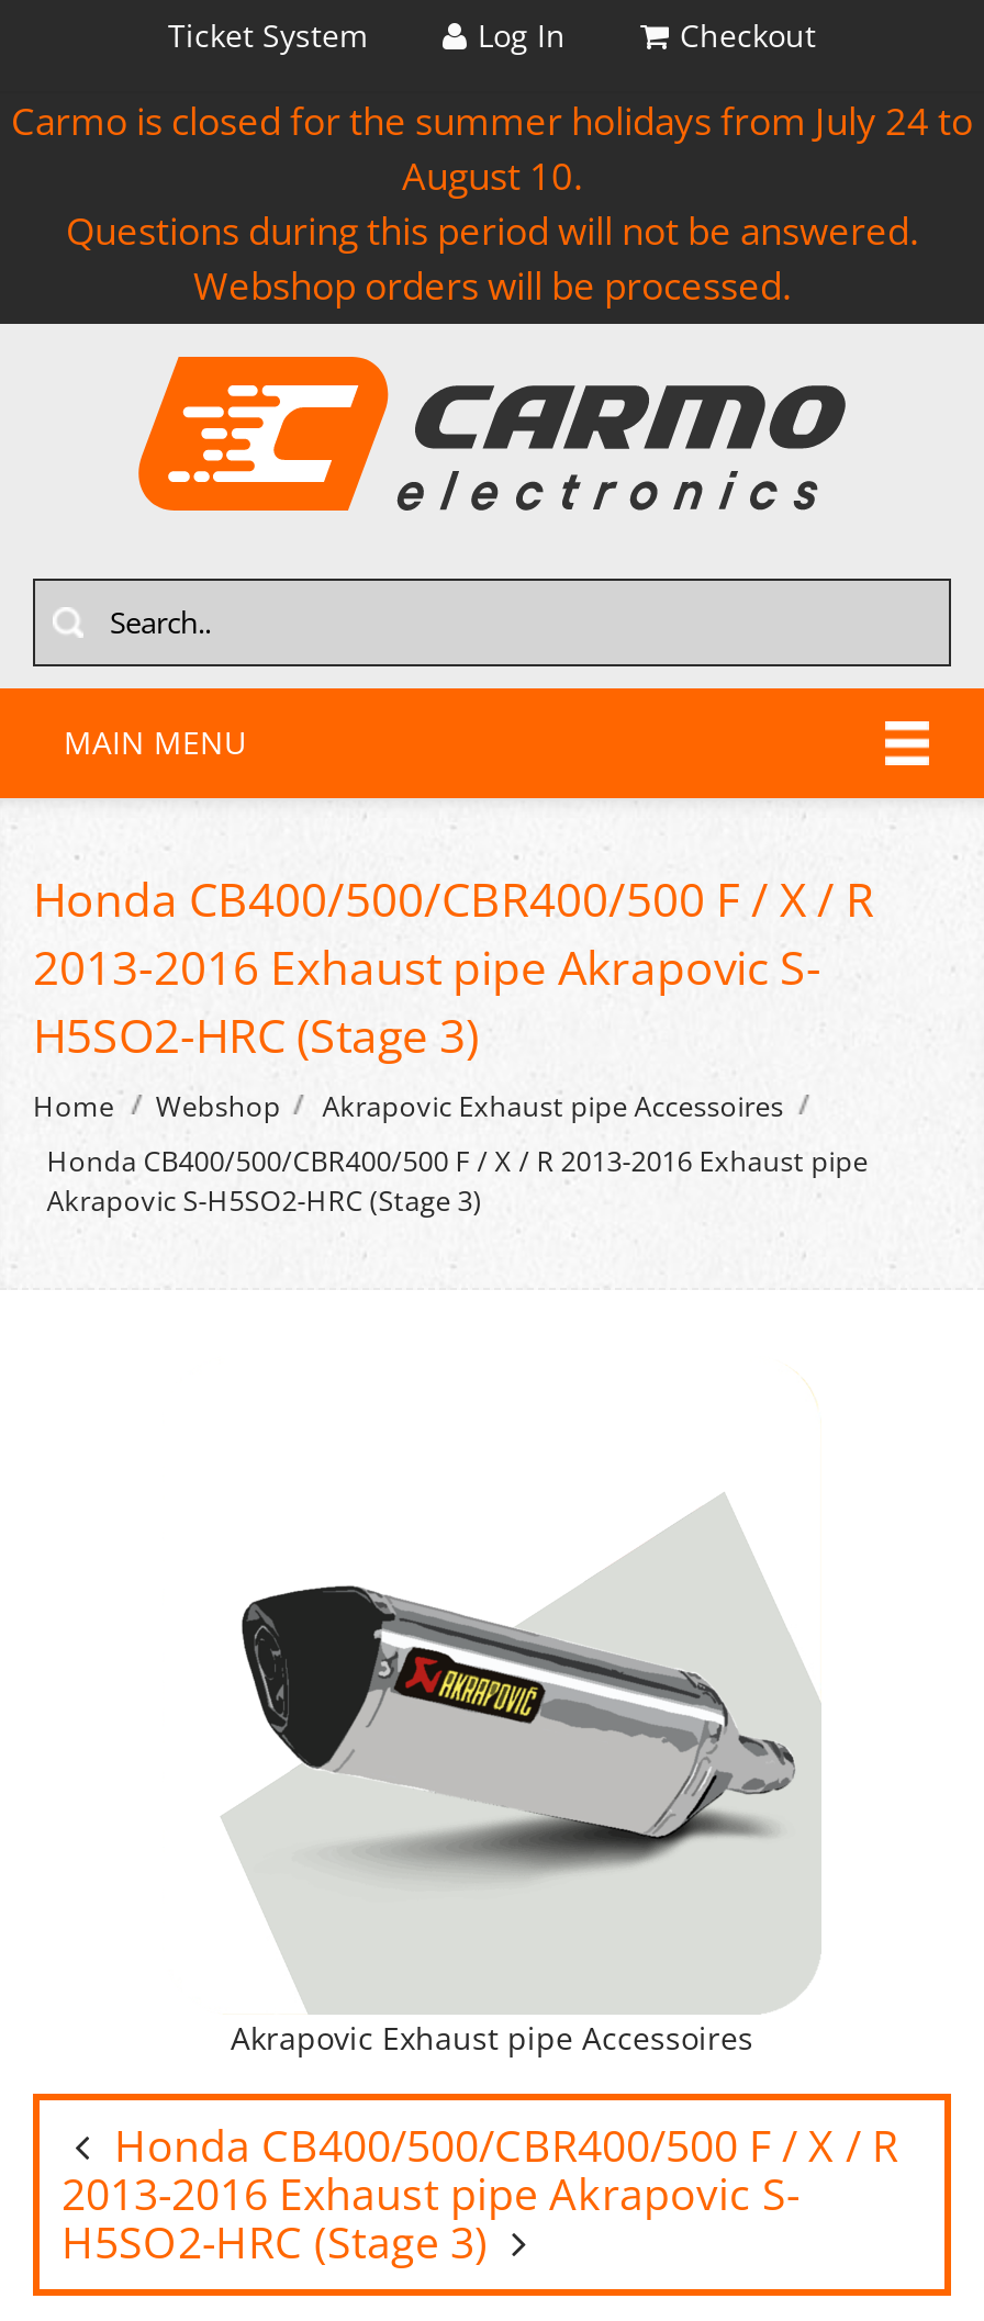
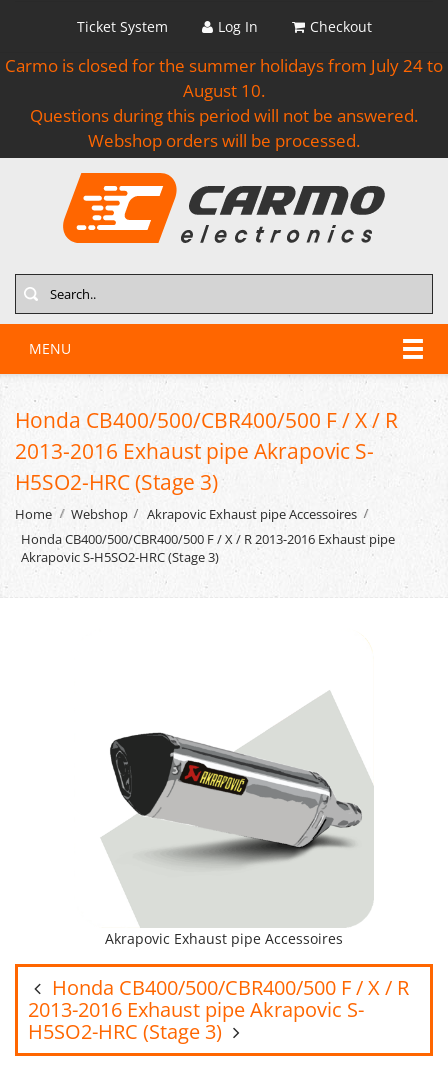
- MAIN MENU
+ MENU
